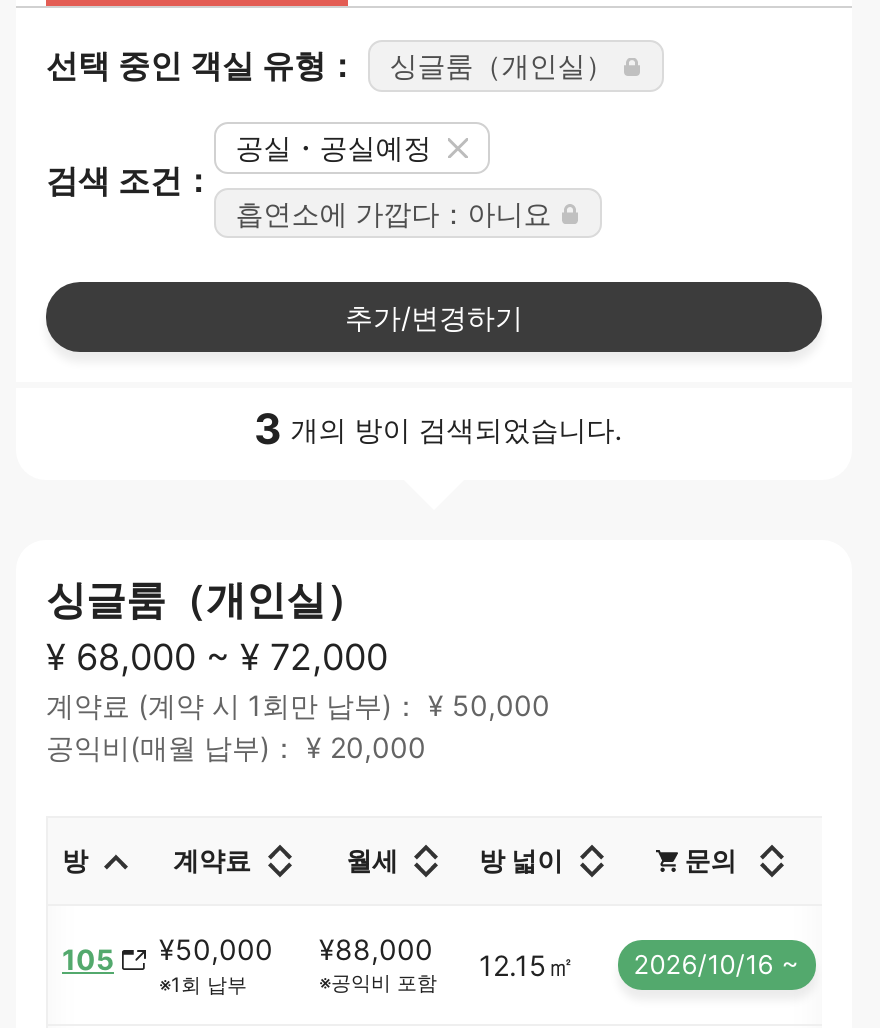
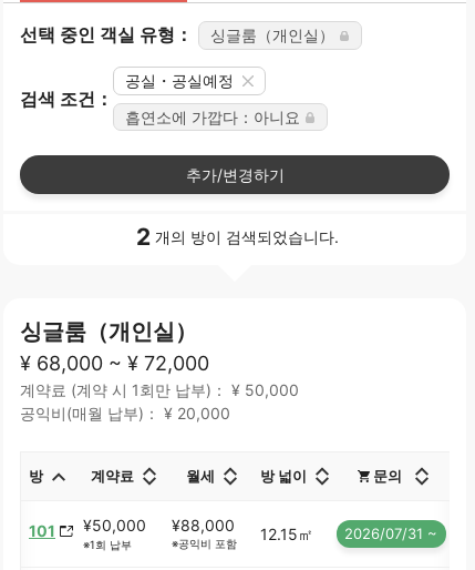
- 3 개의 방이 검색되었습니다.
+ 2 개의 방이 검색되었습니다.

- 105
+ 101

- 2026/10/16 ~
+ 2026/07/31 ~
